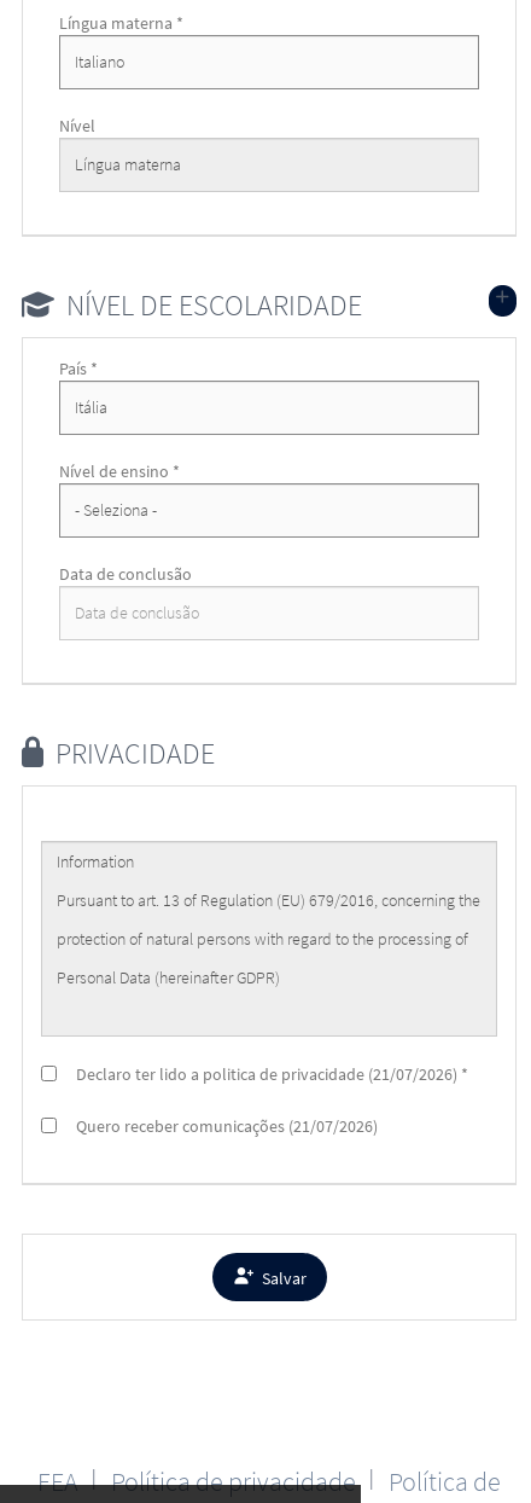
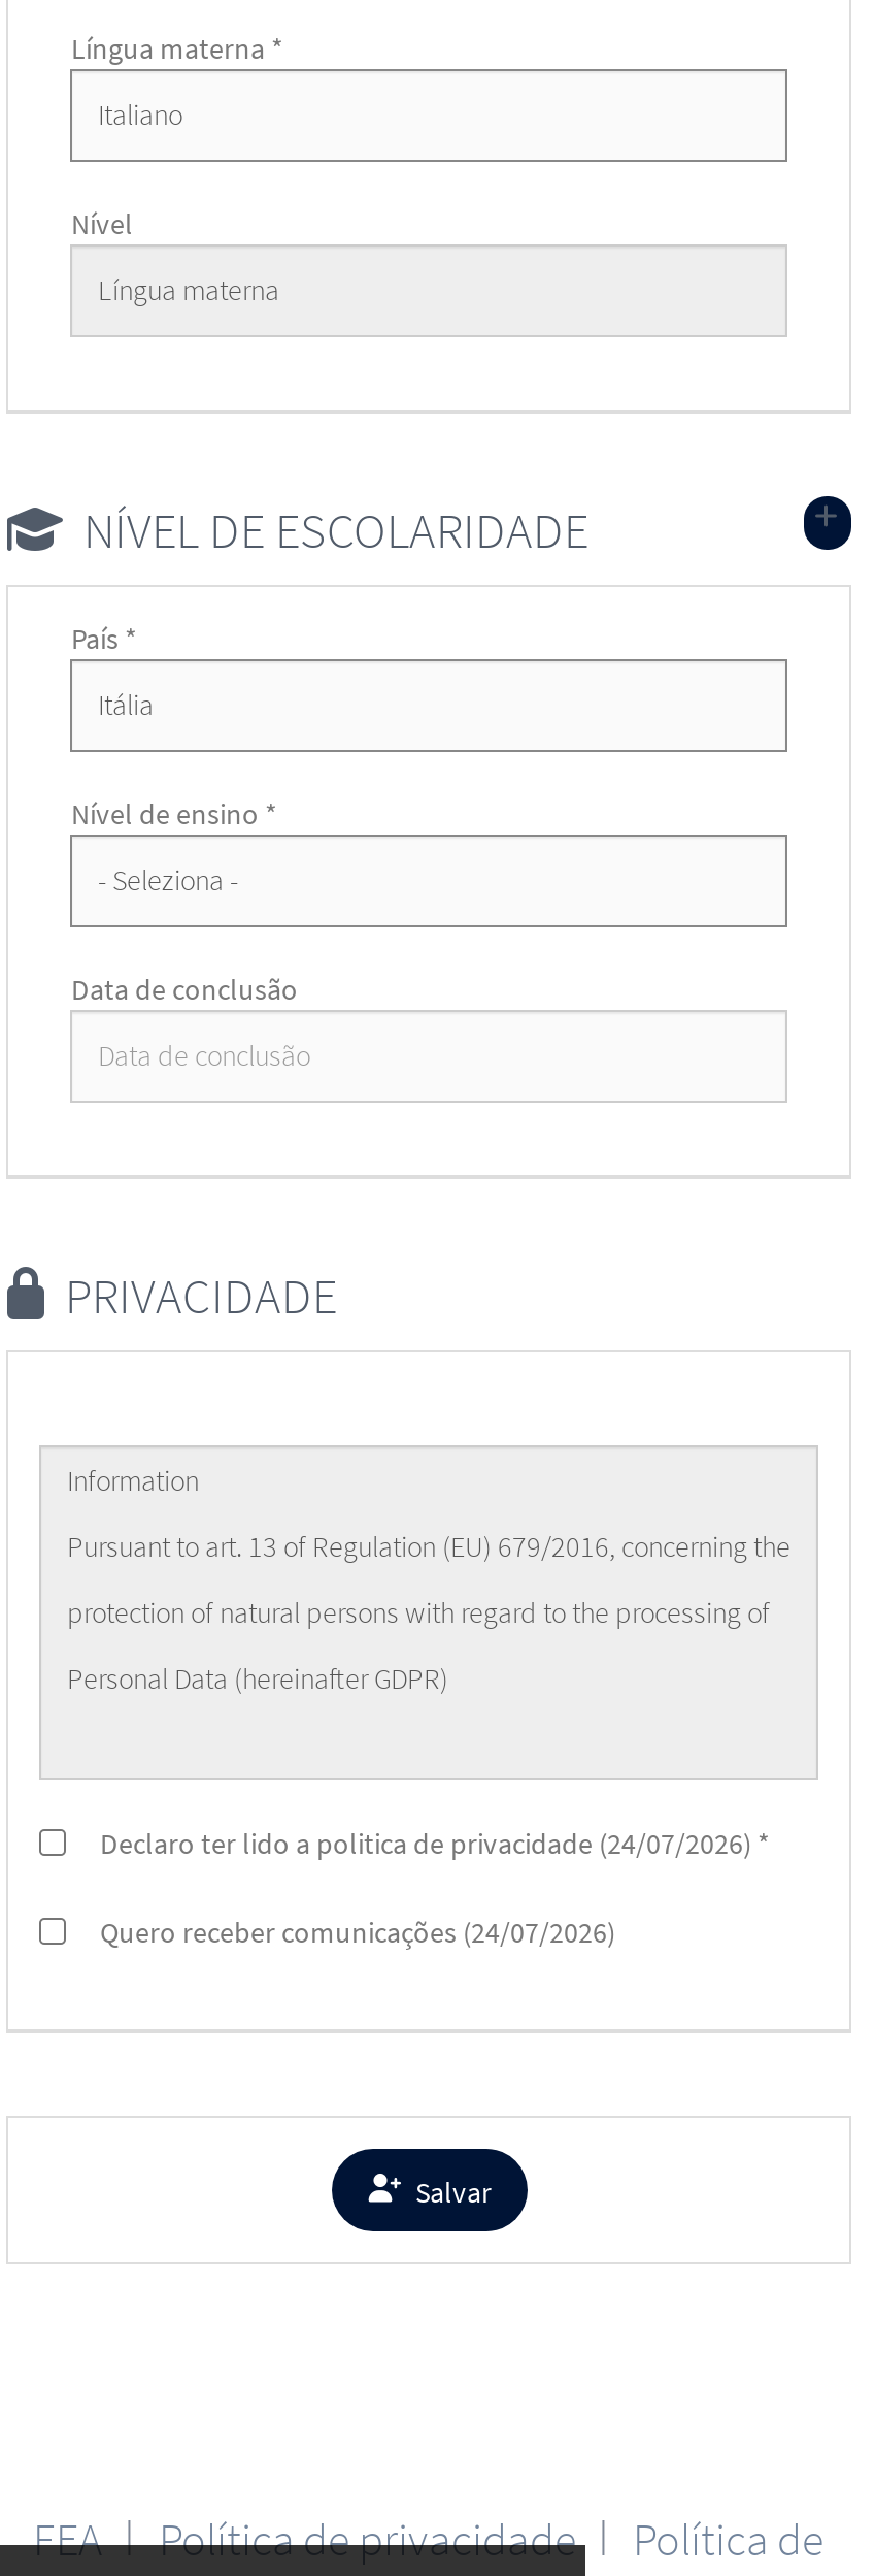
- Declaro ter lido a politica de privacidade (21/07/2026) *
+ Declaro ter lido a politica de privacidade (24/07/2026) *

- Quero receber comunicações (21/07/2026)
+ Quero receber comunicações (24/07/2026)
